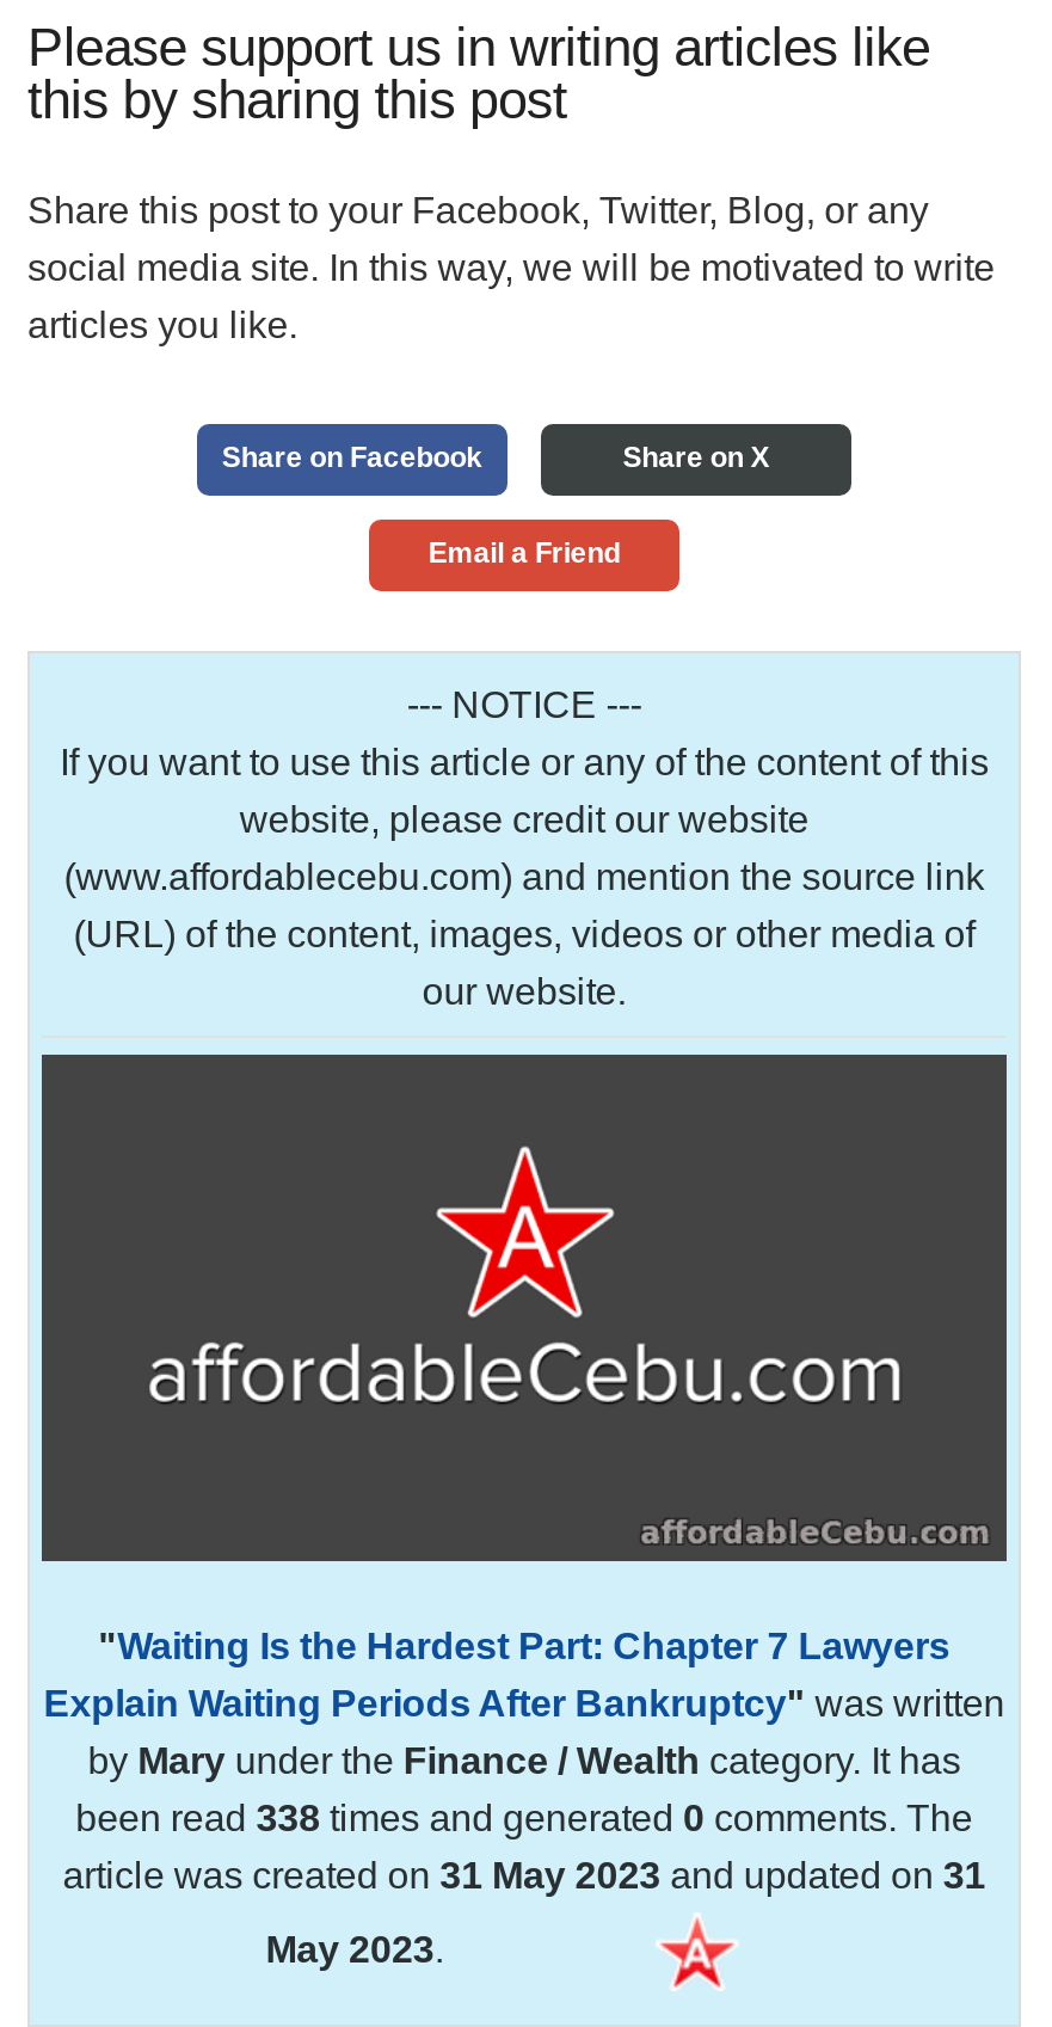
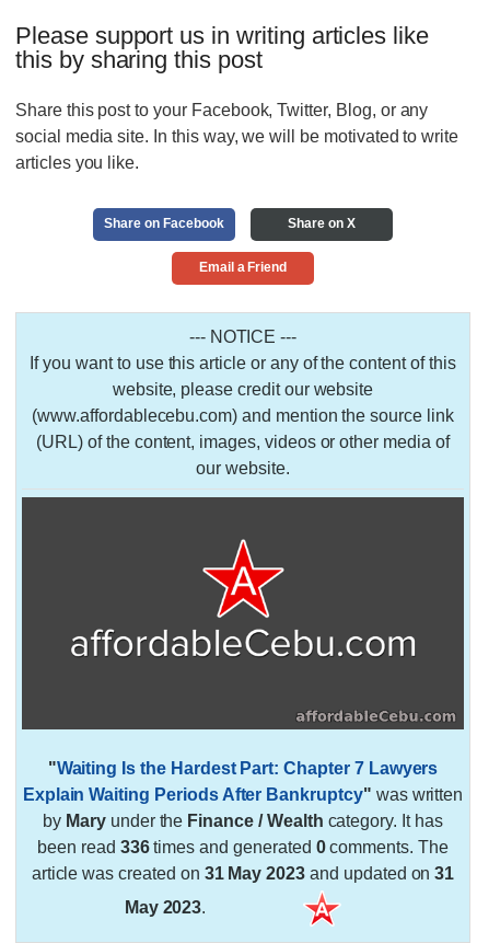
- been read 338 times and generated 0 comments. The
+ been read 336 times and generated 0 comments. The
